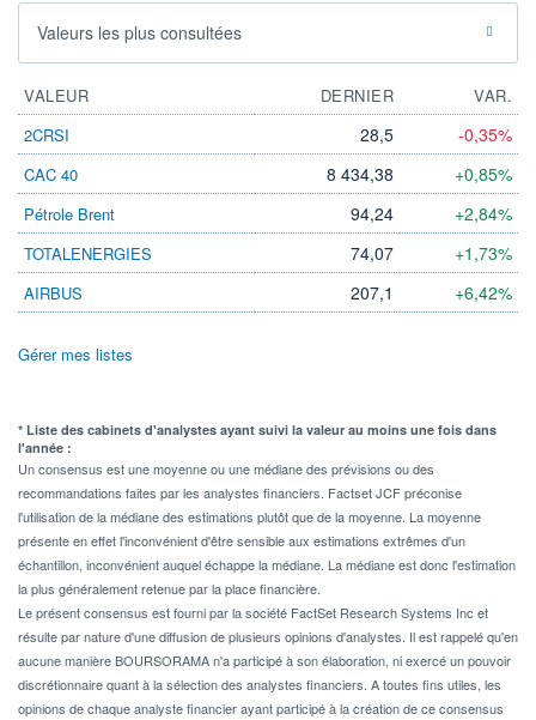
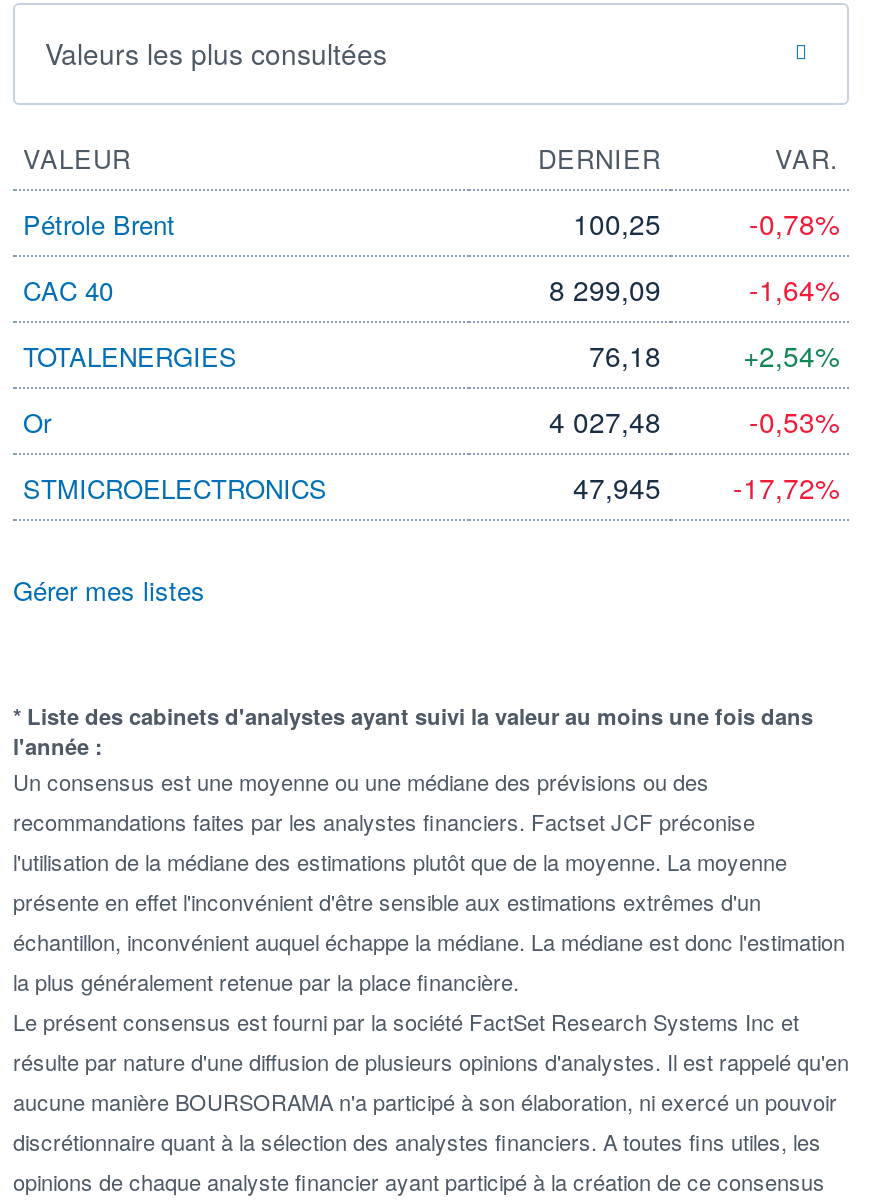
- 2CRSI
- 28,5
- -0,35%
+ 100,25
+ -0,78%

- 8 434,38
- +0,85%
- 94,24
- +2,84%
+ 8 299,09
+ -1,64%

moved up: Pétrole Brent

- 74,07
- +1,73%
- AIRBUS
- 207,1
- +6,42%
+ 76,18
+ +2,54%
+ Or
+ 4 027,48
+ -0,53%
+ STMICROELECTRONICS
+ 47,945
+ -17,72%

moved up: TOTALENERGIES
